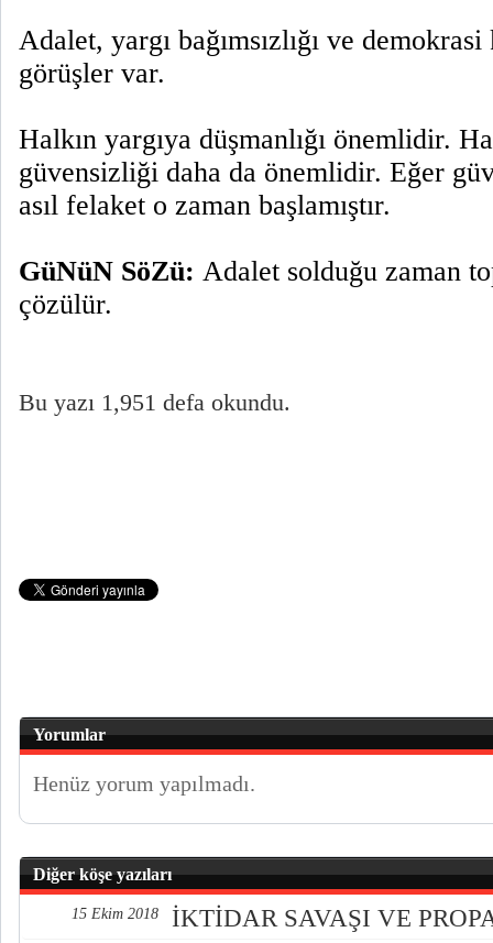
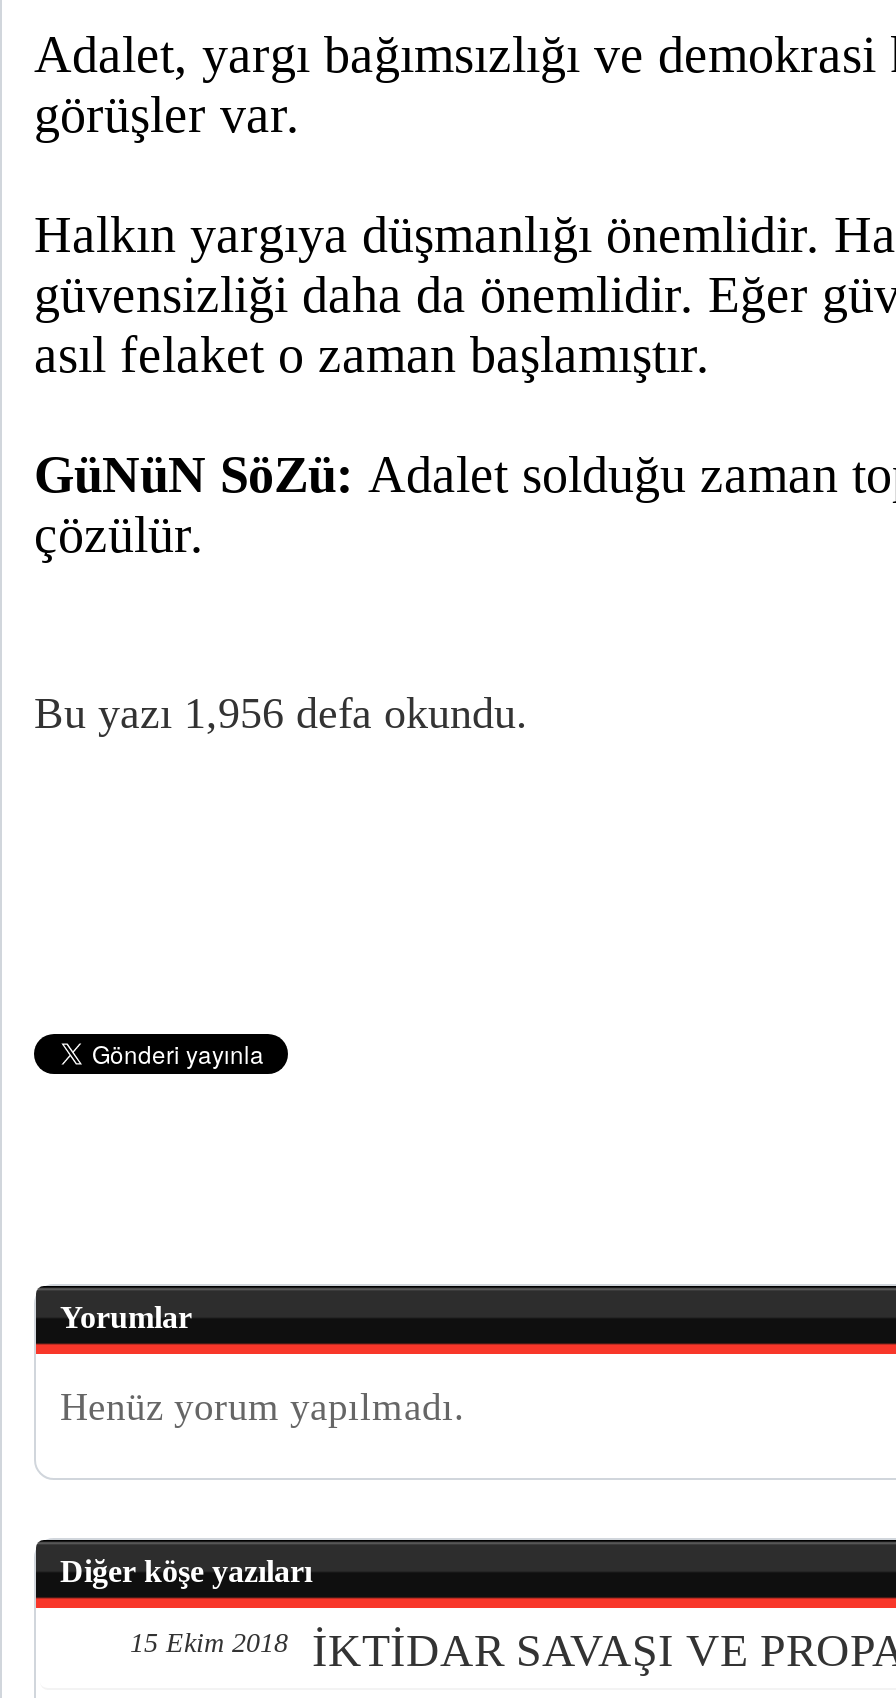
- Bu yazı 1,951 defa okundu.
+ Bu yazı 1,956 defa okundu.
